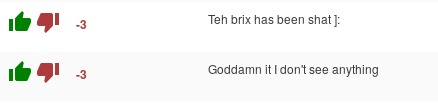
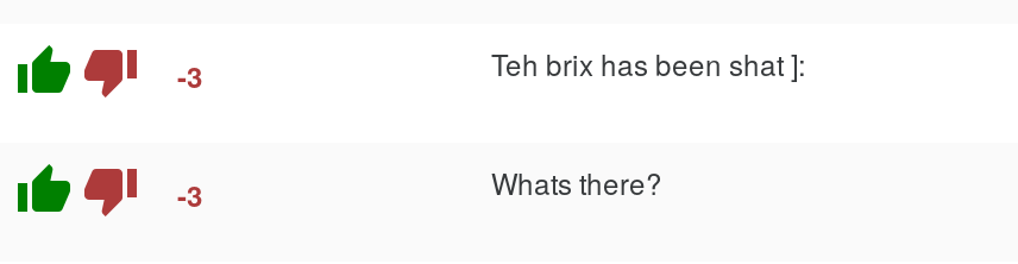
- Goddamn it I don't see anything
+ Whats there?
